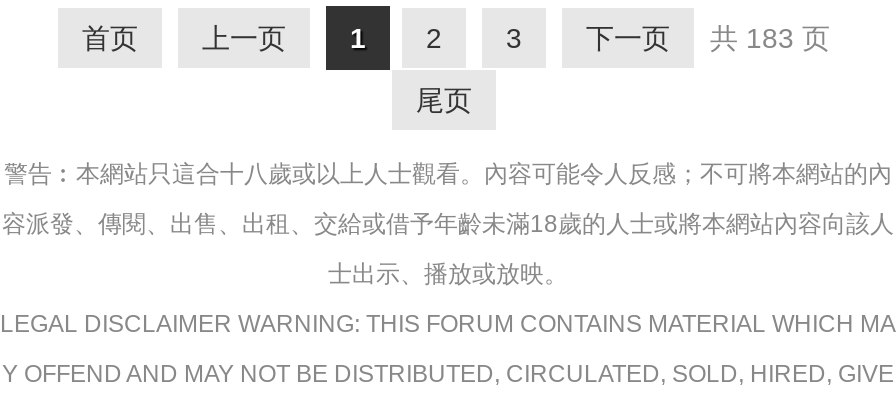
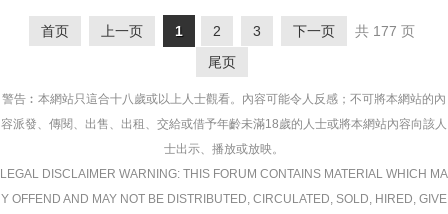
- 首页 上一页 1 2 3 下一页 共 183 页
+ 首页 上一页 1 2 3 下一页 共 177 页
